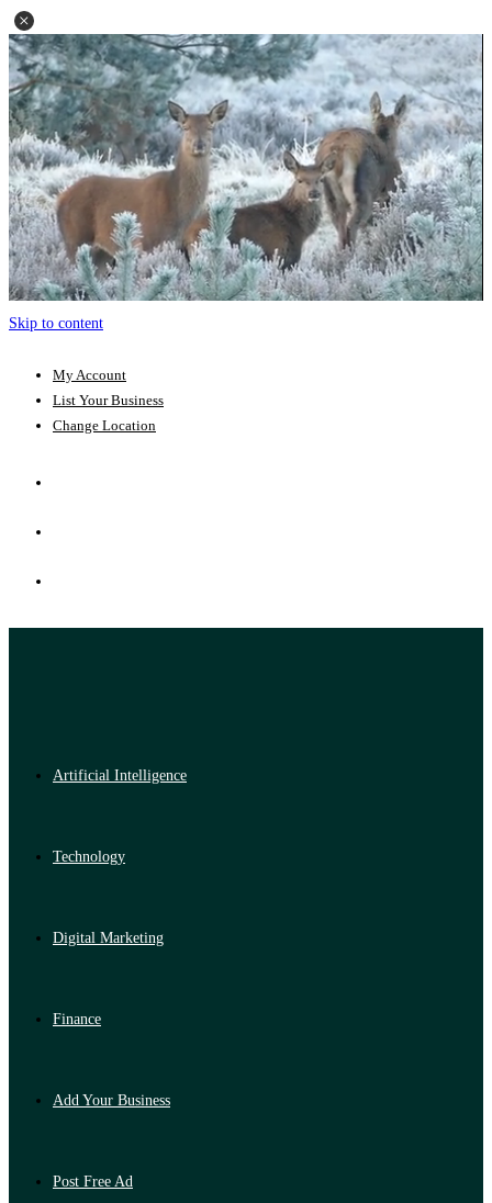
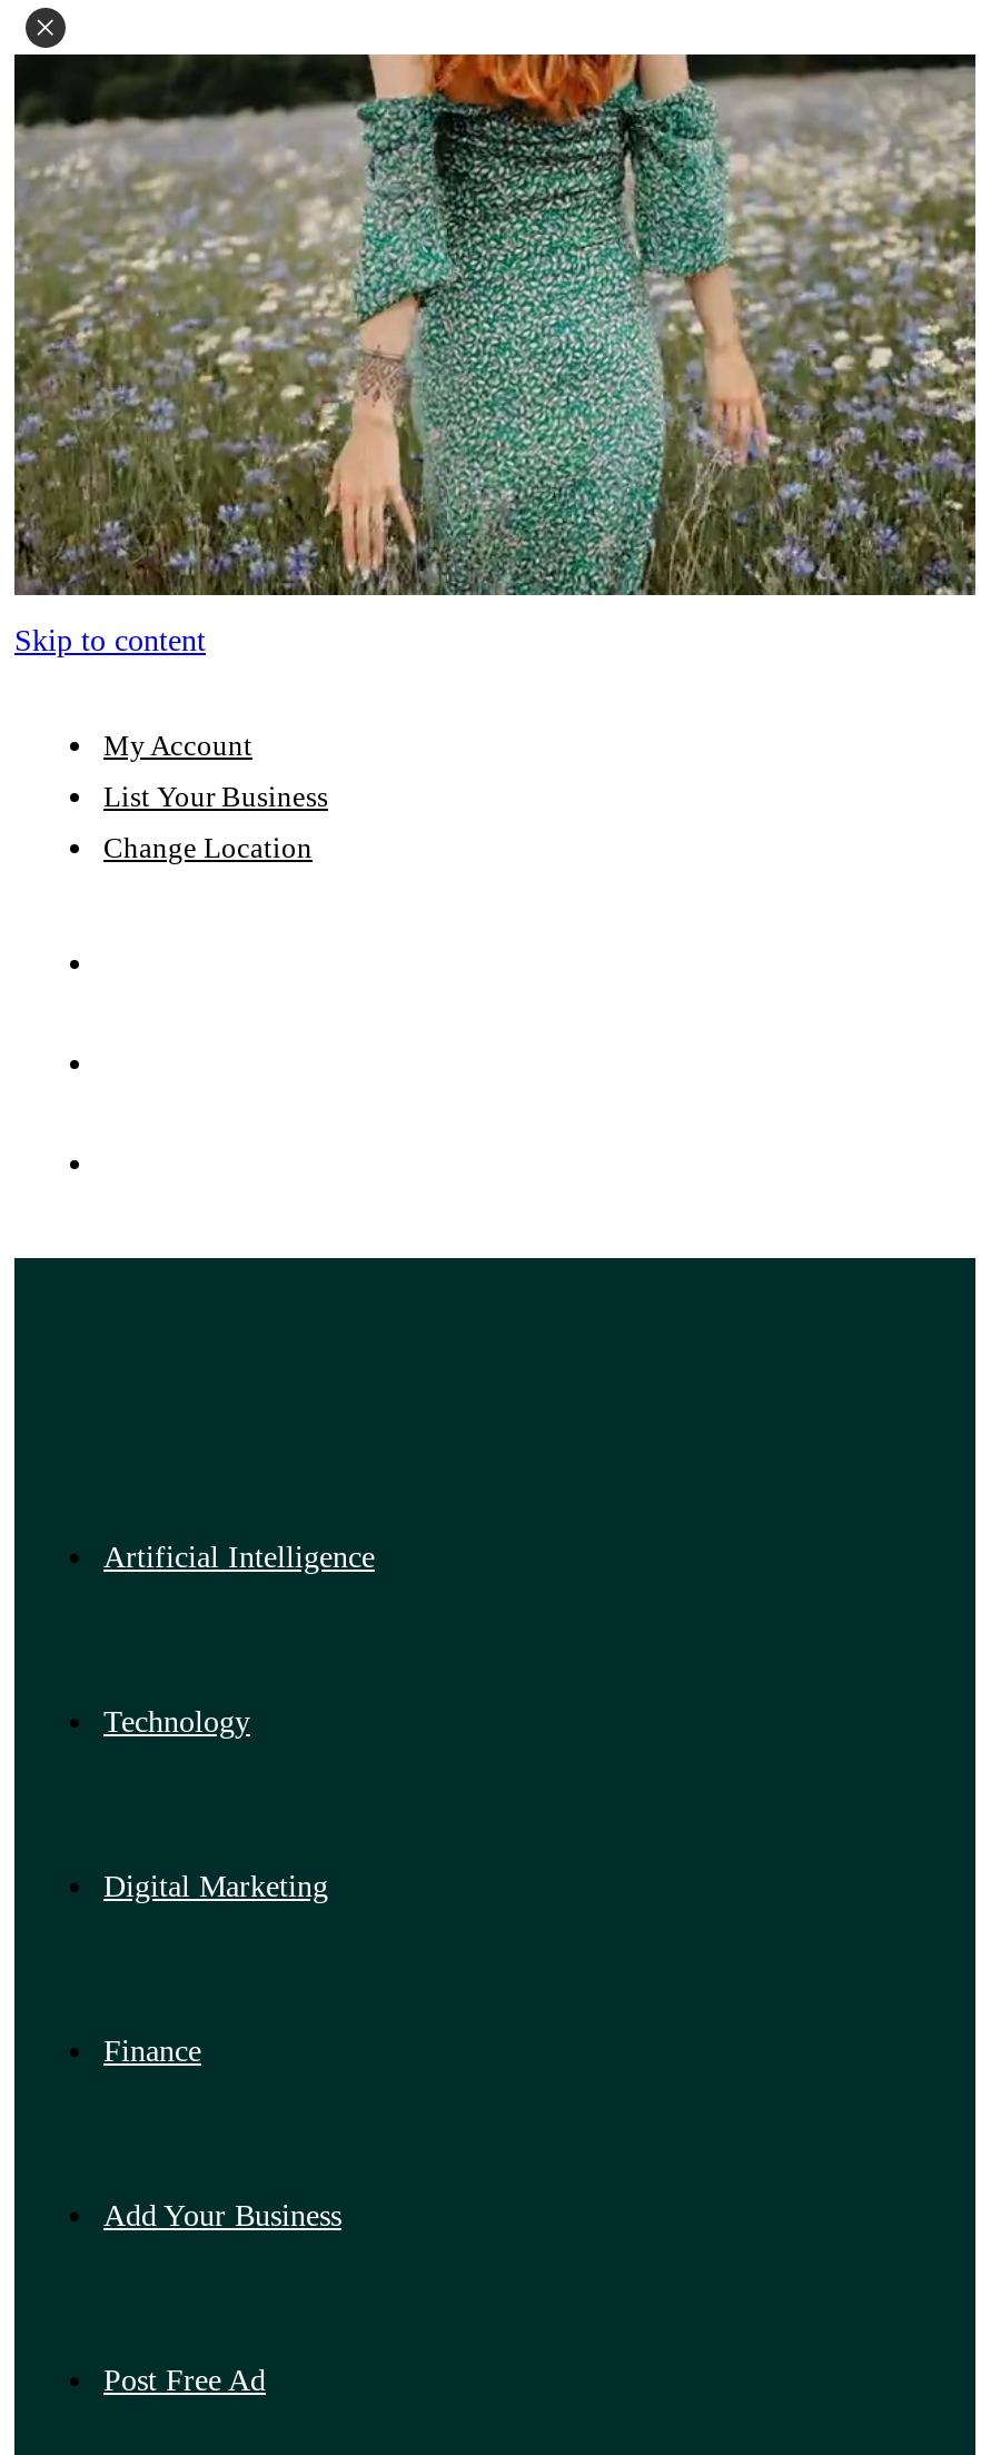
- [image]
+ [image]
